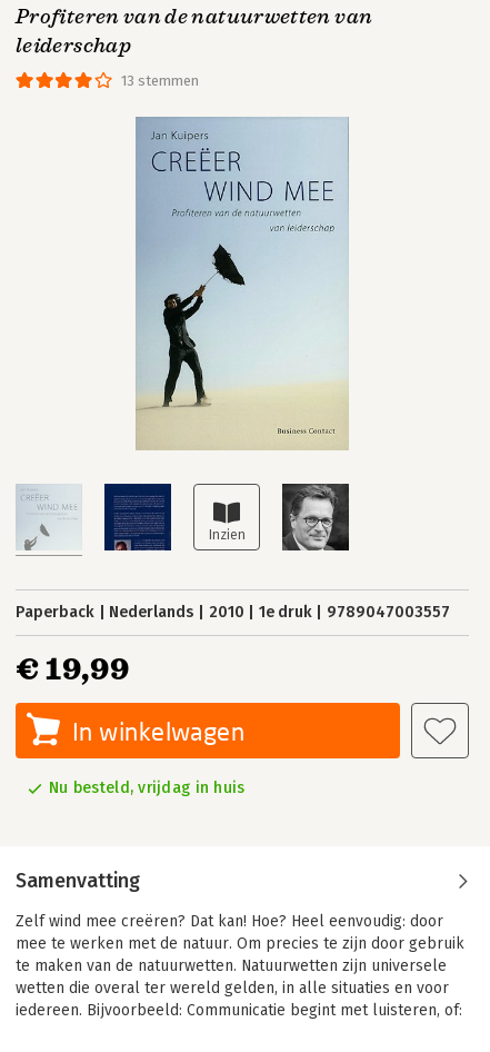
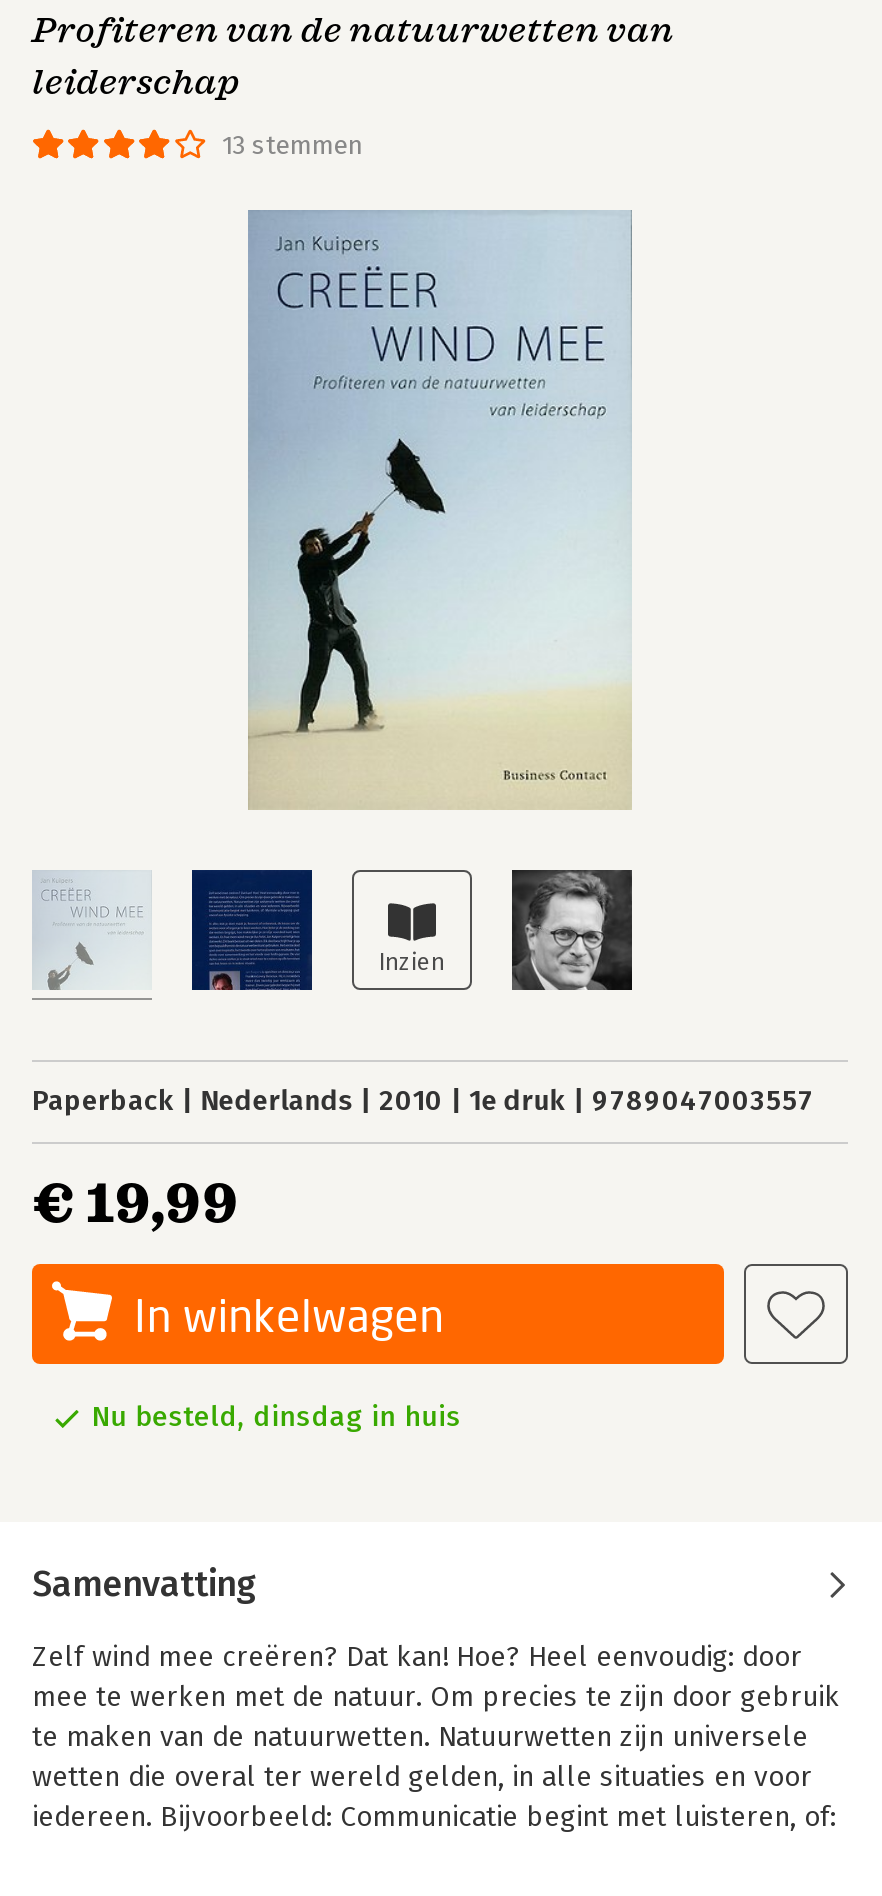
- Nu besteld, vrijdag in huis
+ Nu besteld, dinsdag in huis
